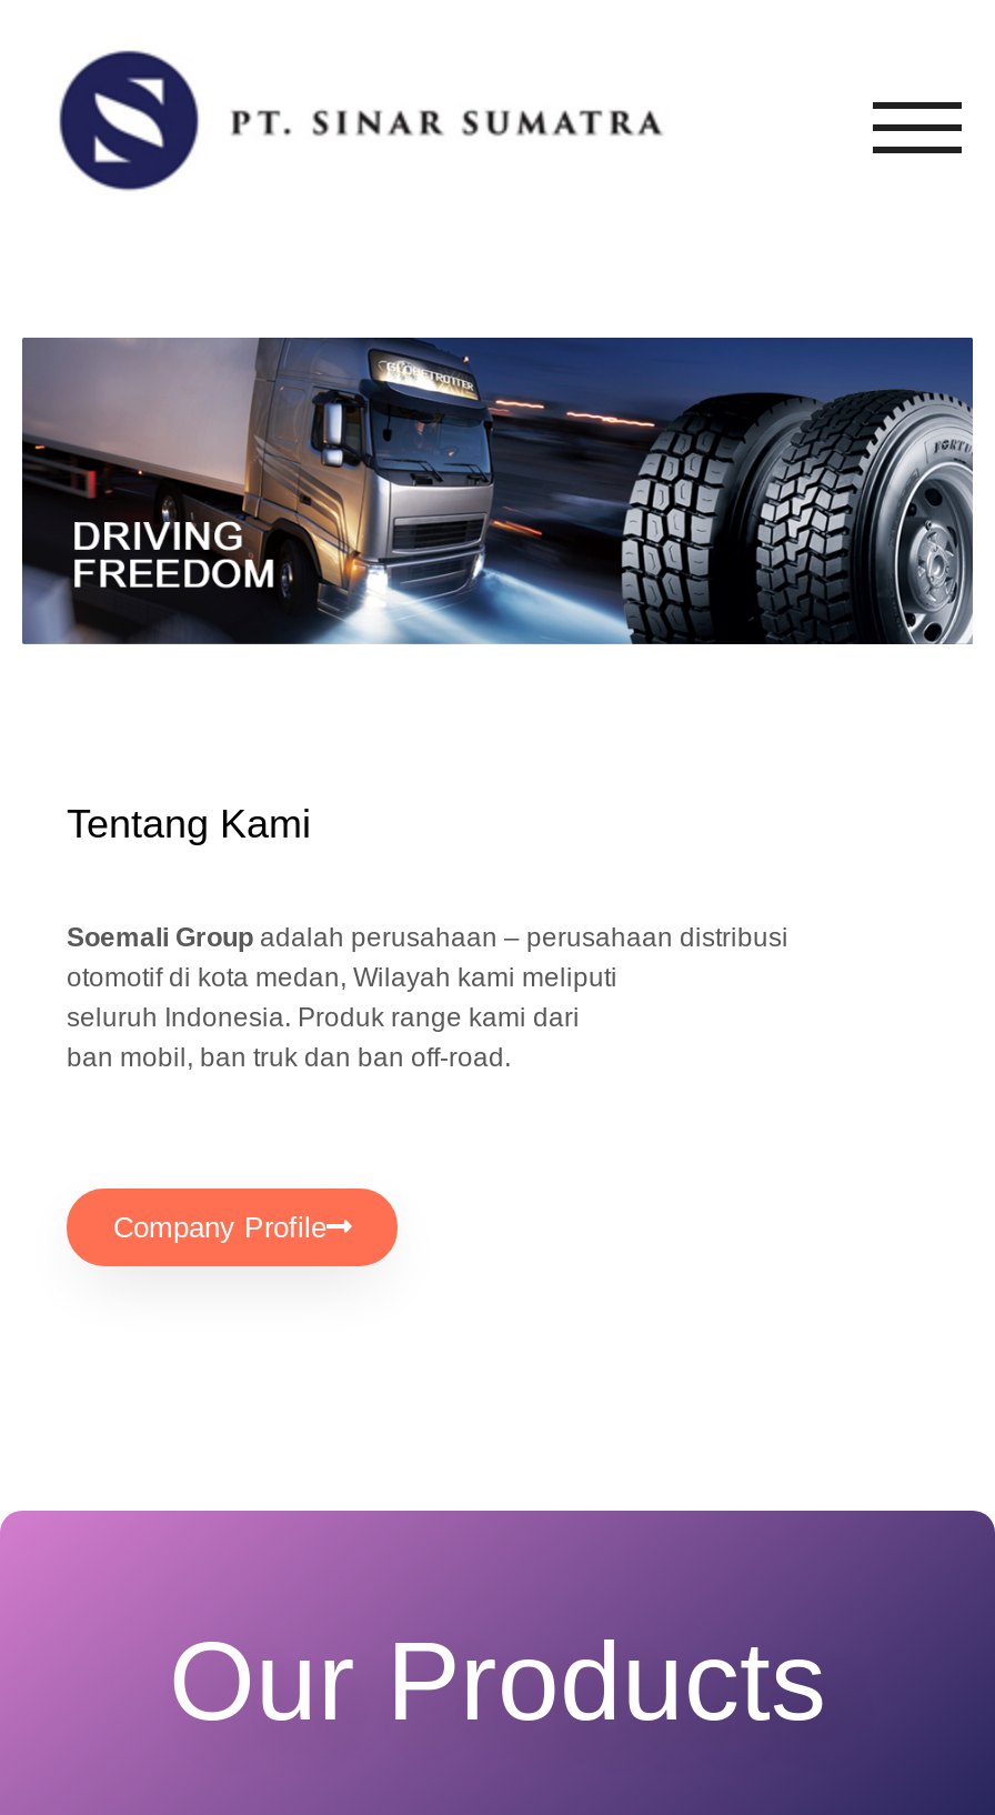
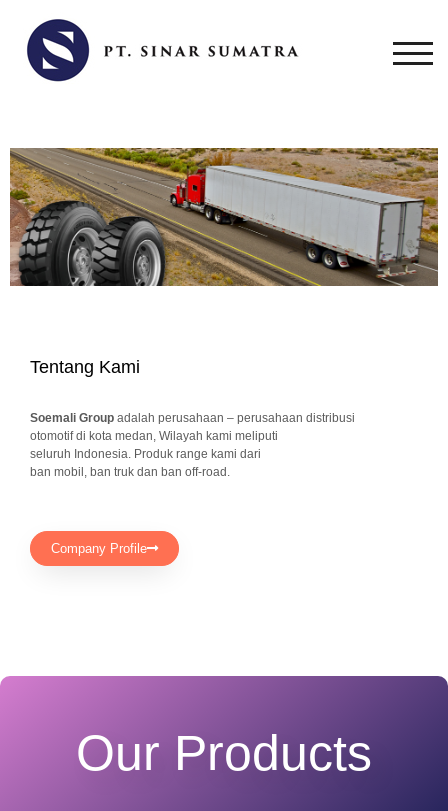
- [image]
+ [image]
